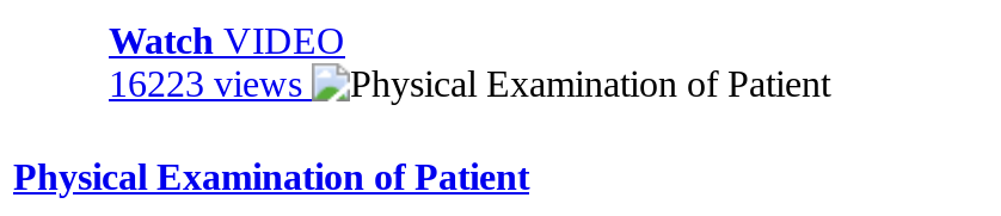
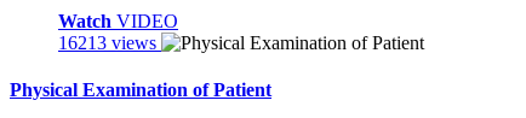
- 16223 views
+ 16213 views
